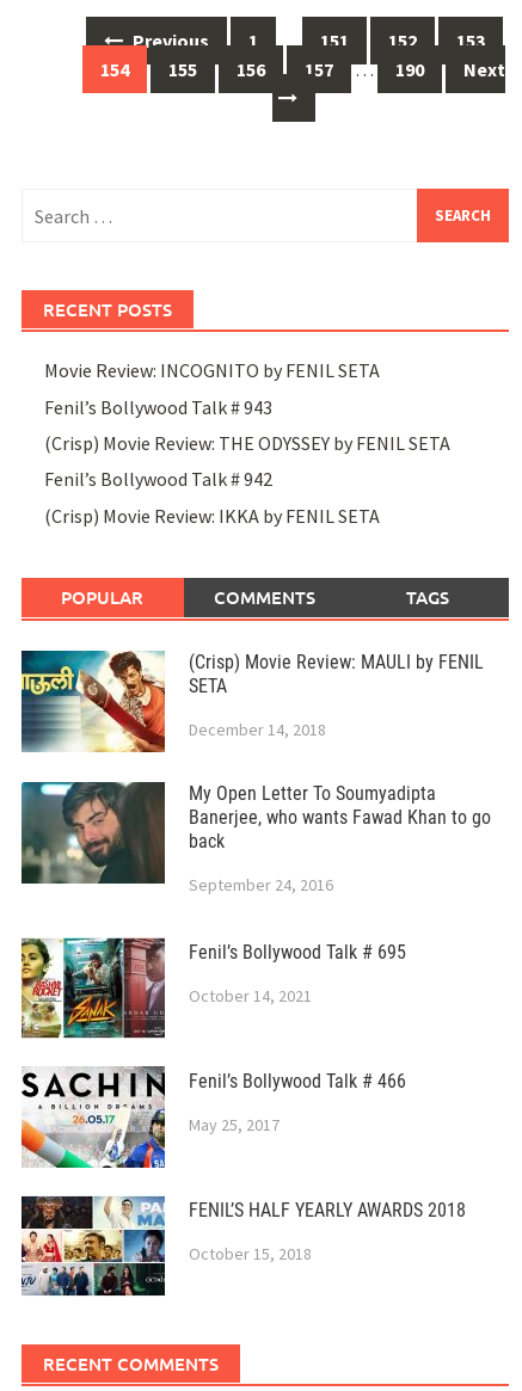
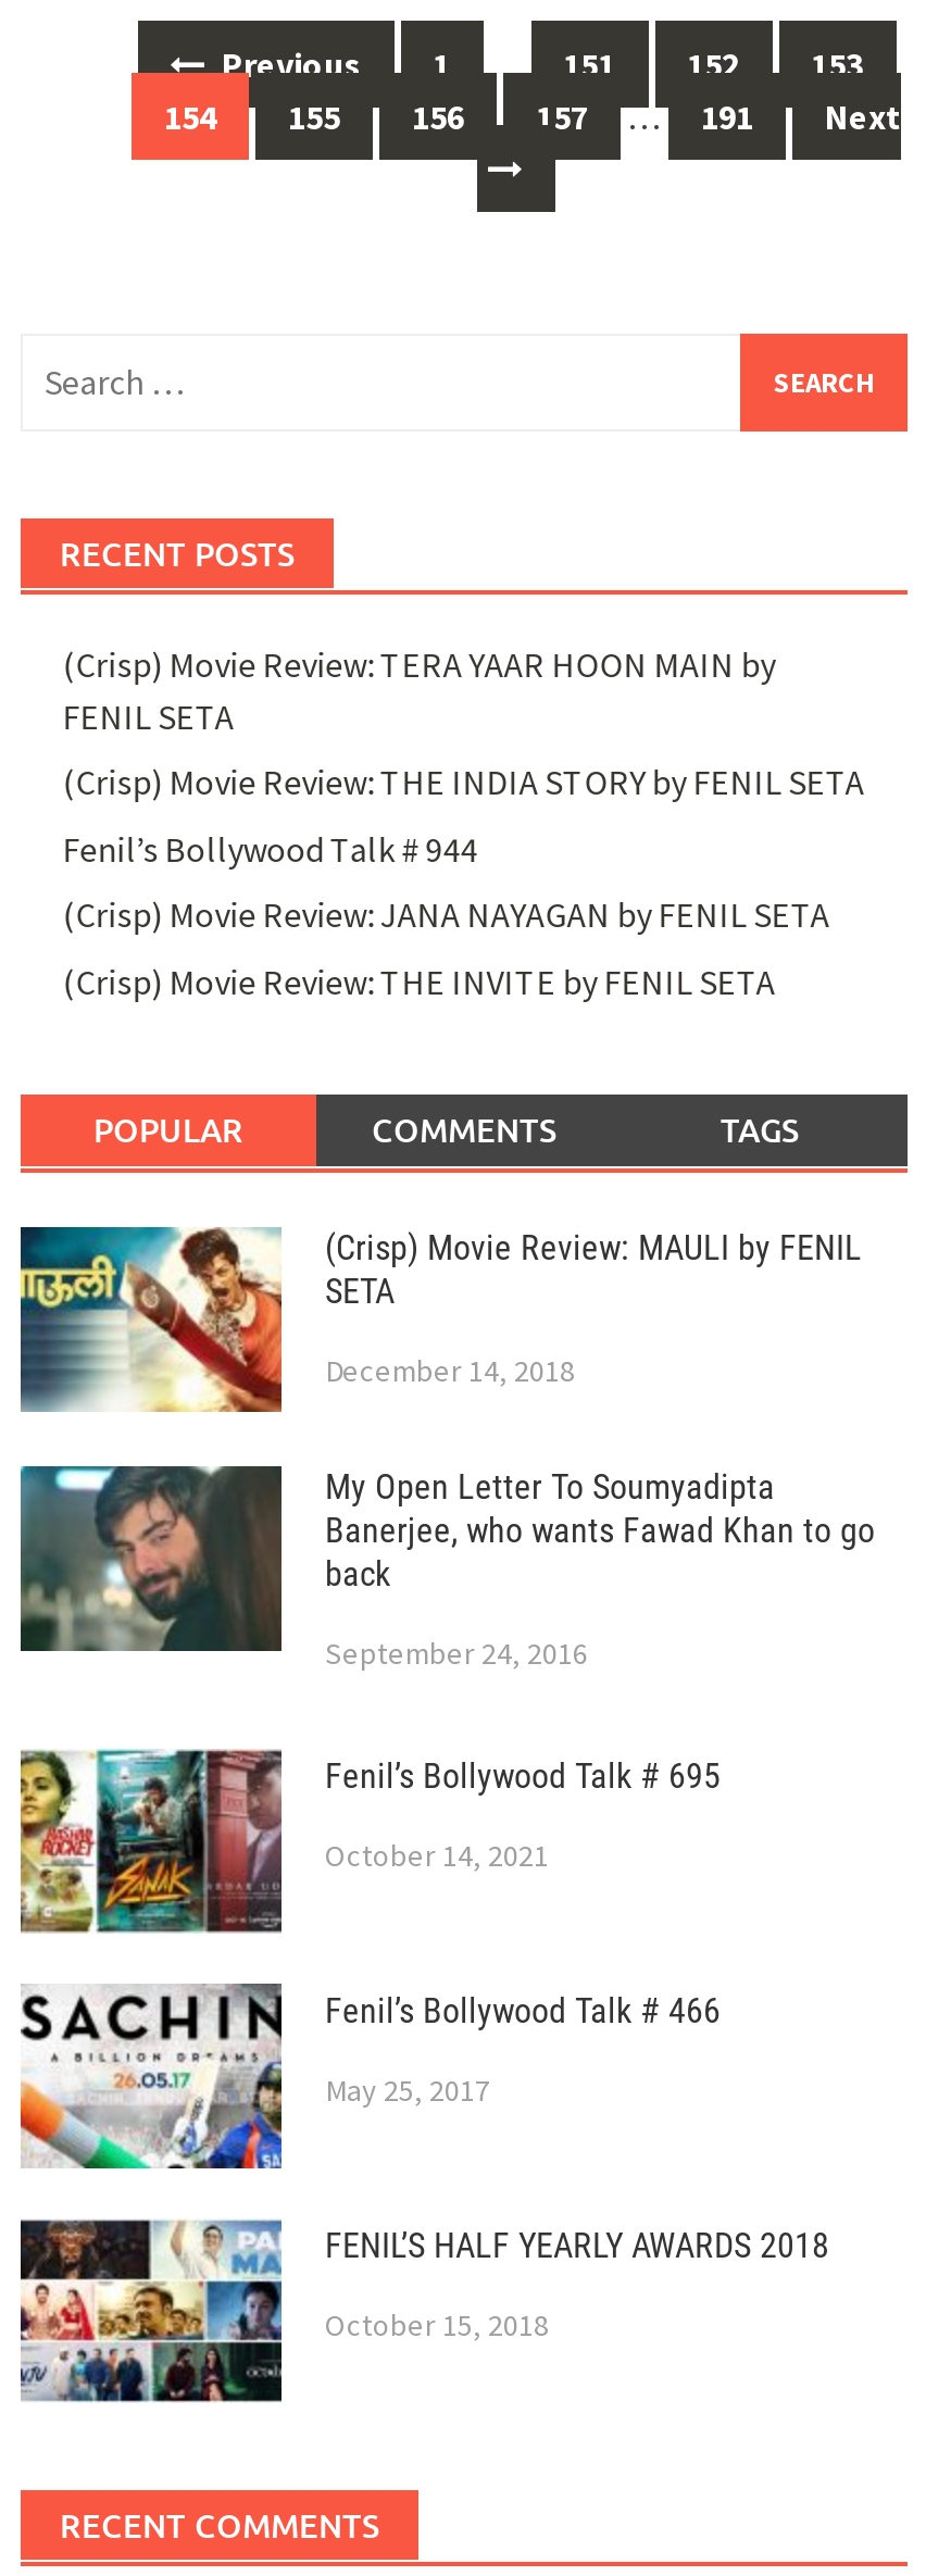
- 190
+ 191

- Movie Review: INCOGNITO by FENIL SETA
+ (Crisp) Movie Review: TERA YAAR HOON MAIN by
+ FENIL SETA

- Fenil’s Bollywood Talk # 943
+ (Crisp) Movie Review: THE INDIA STORY by FENIL SETA

- (Crisp) Movie Review: THE ODYSSEY by FENIL SETA
+ Fenil’s Bollywood Talk # 944

- Fenil’s Bollywood Talk # 942
+ (Crisp) Movie Review: JANA NAYAGAN by FENIL SETA

- (Crisp) Movie Review: IKKA by FENIL SETA
+ (Crisp) Movie Review: THE INVITE by FENIL SETA
